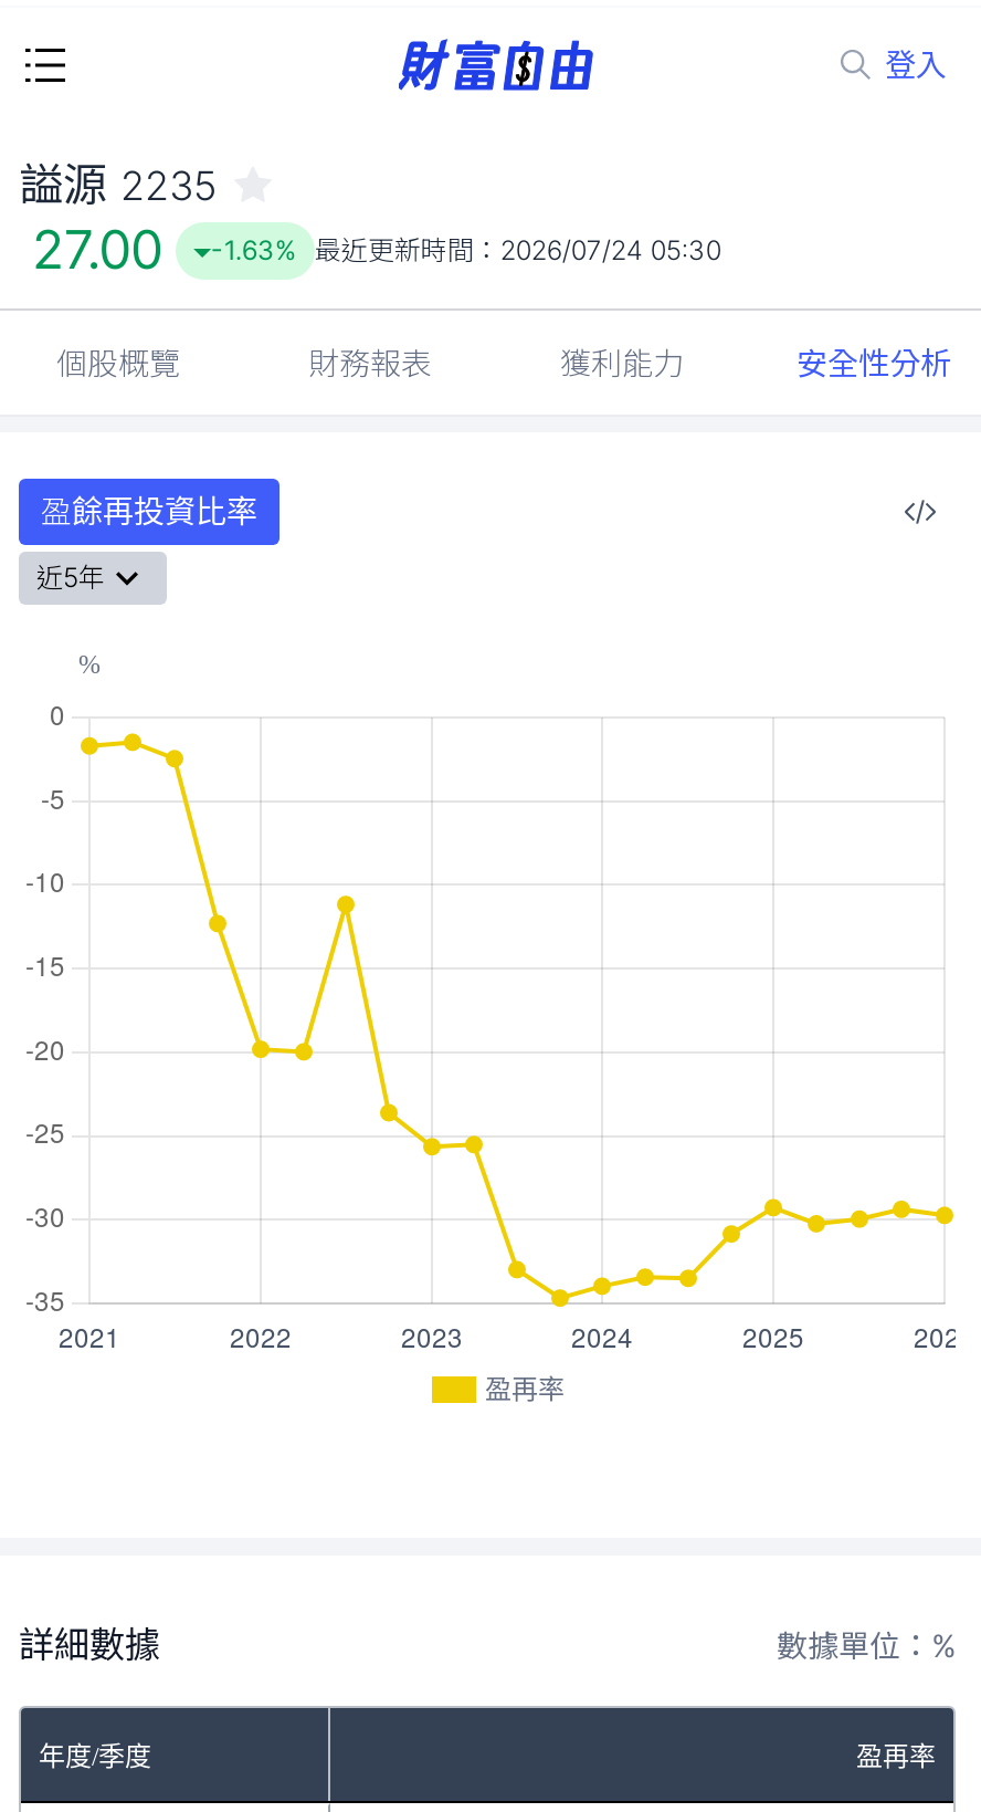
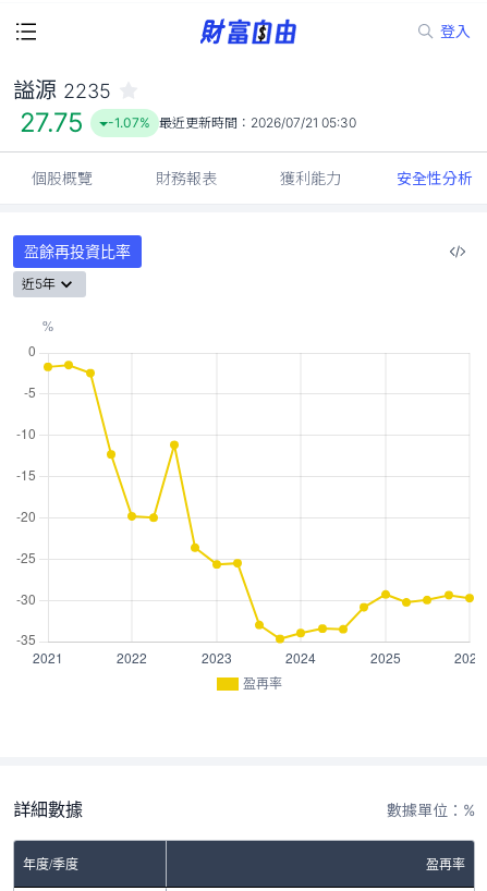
- 27.00
+ 27.75

- -1.63% 最近更新時間：2026/07/24 05:30
+ -1.07% 最近更新時間：2026/07/21 05:30
